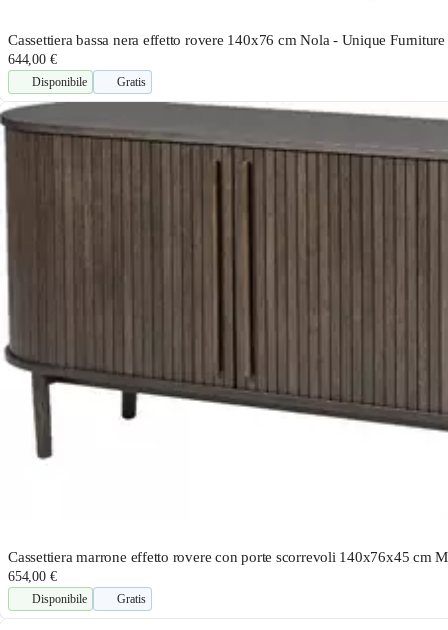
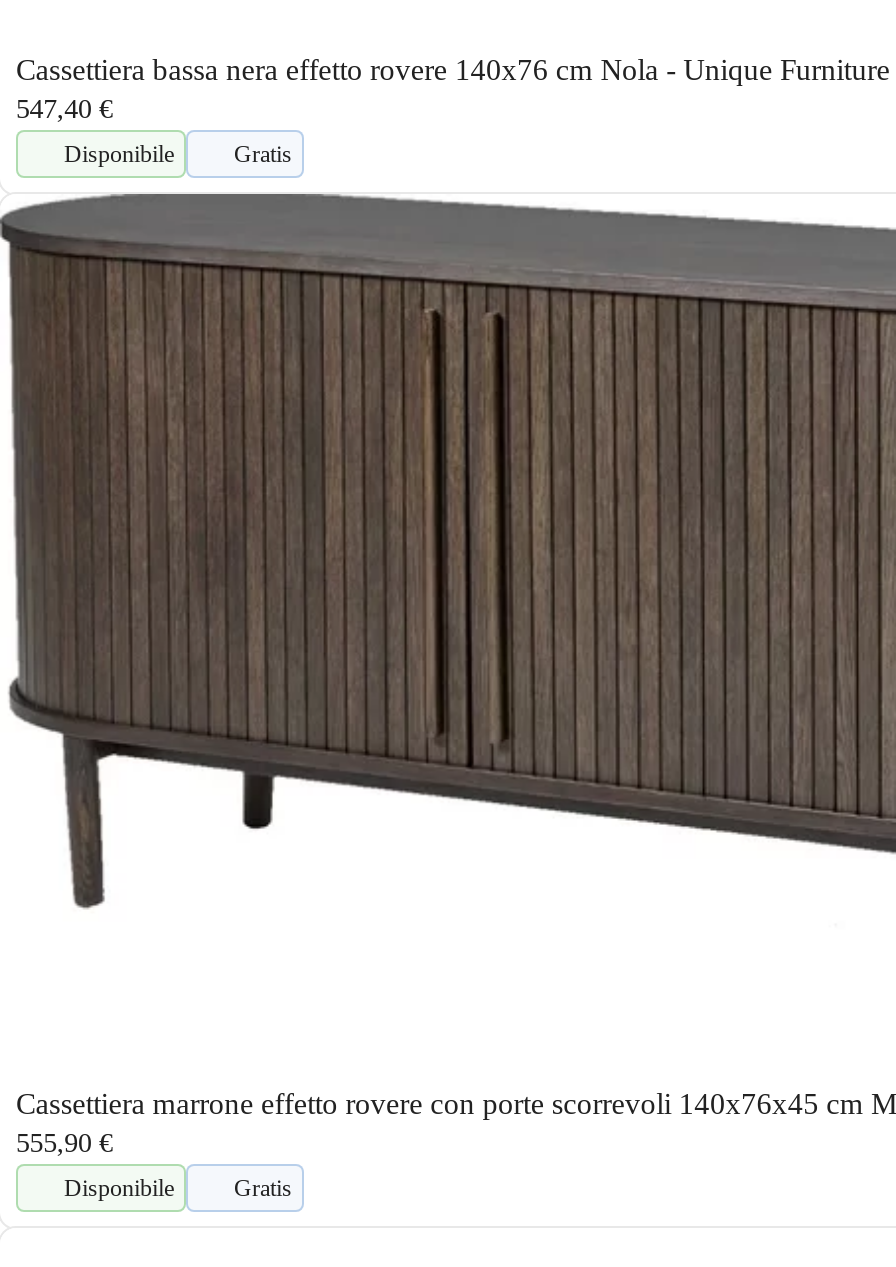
- 644,00 €
+ 547,40 €

- 654,00 €
+ 555,90 €
